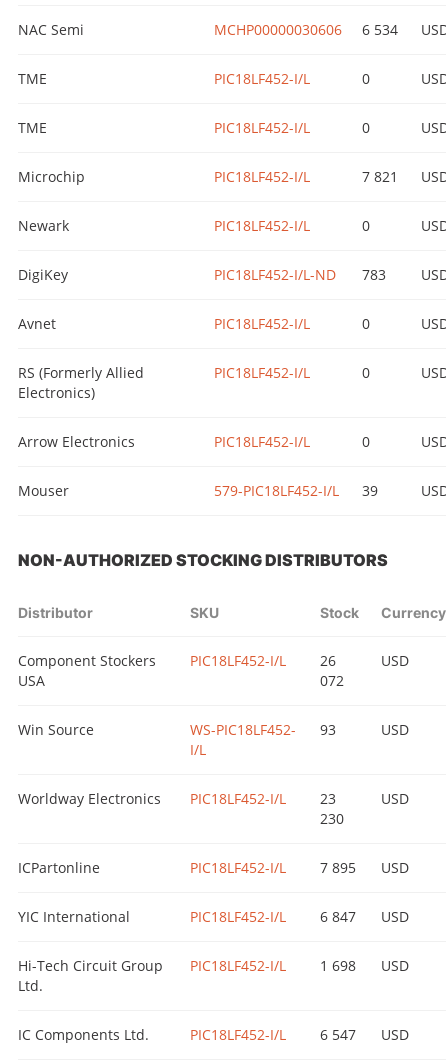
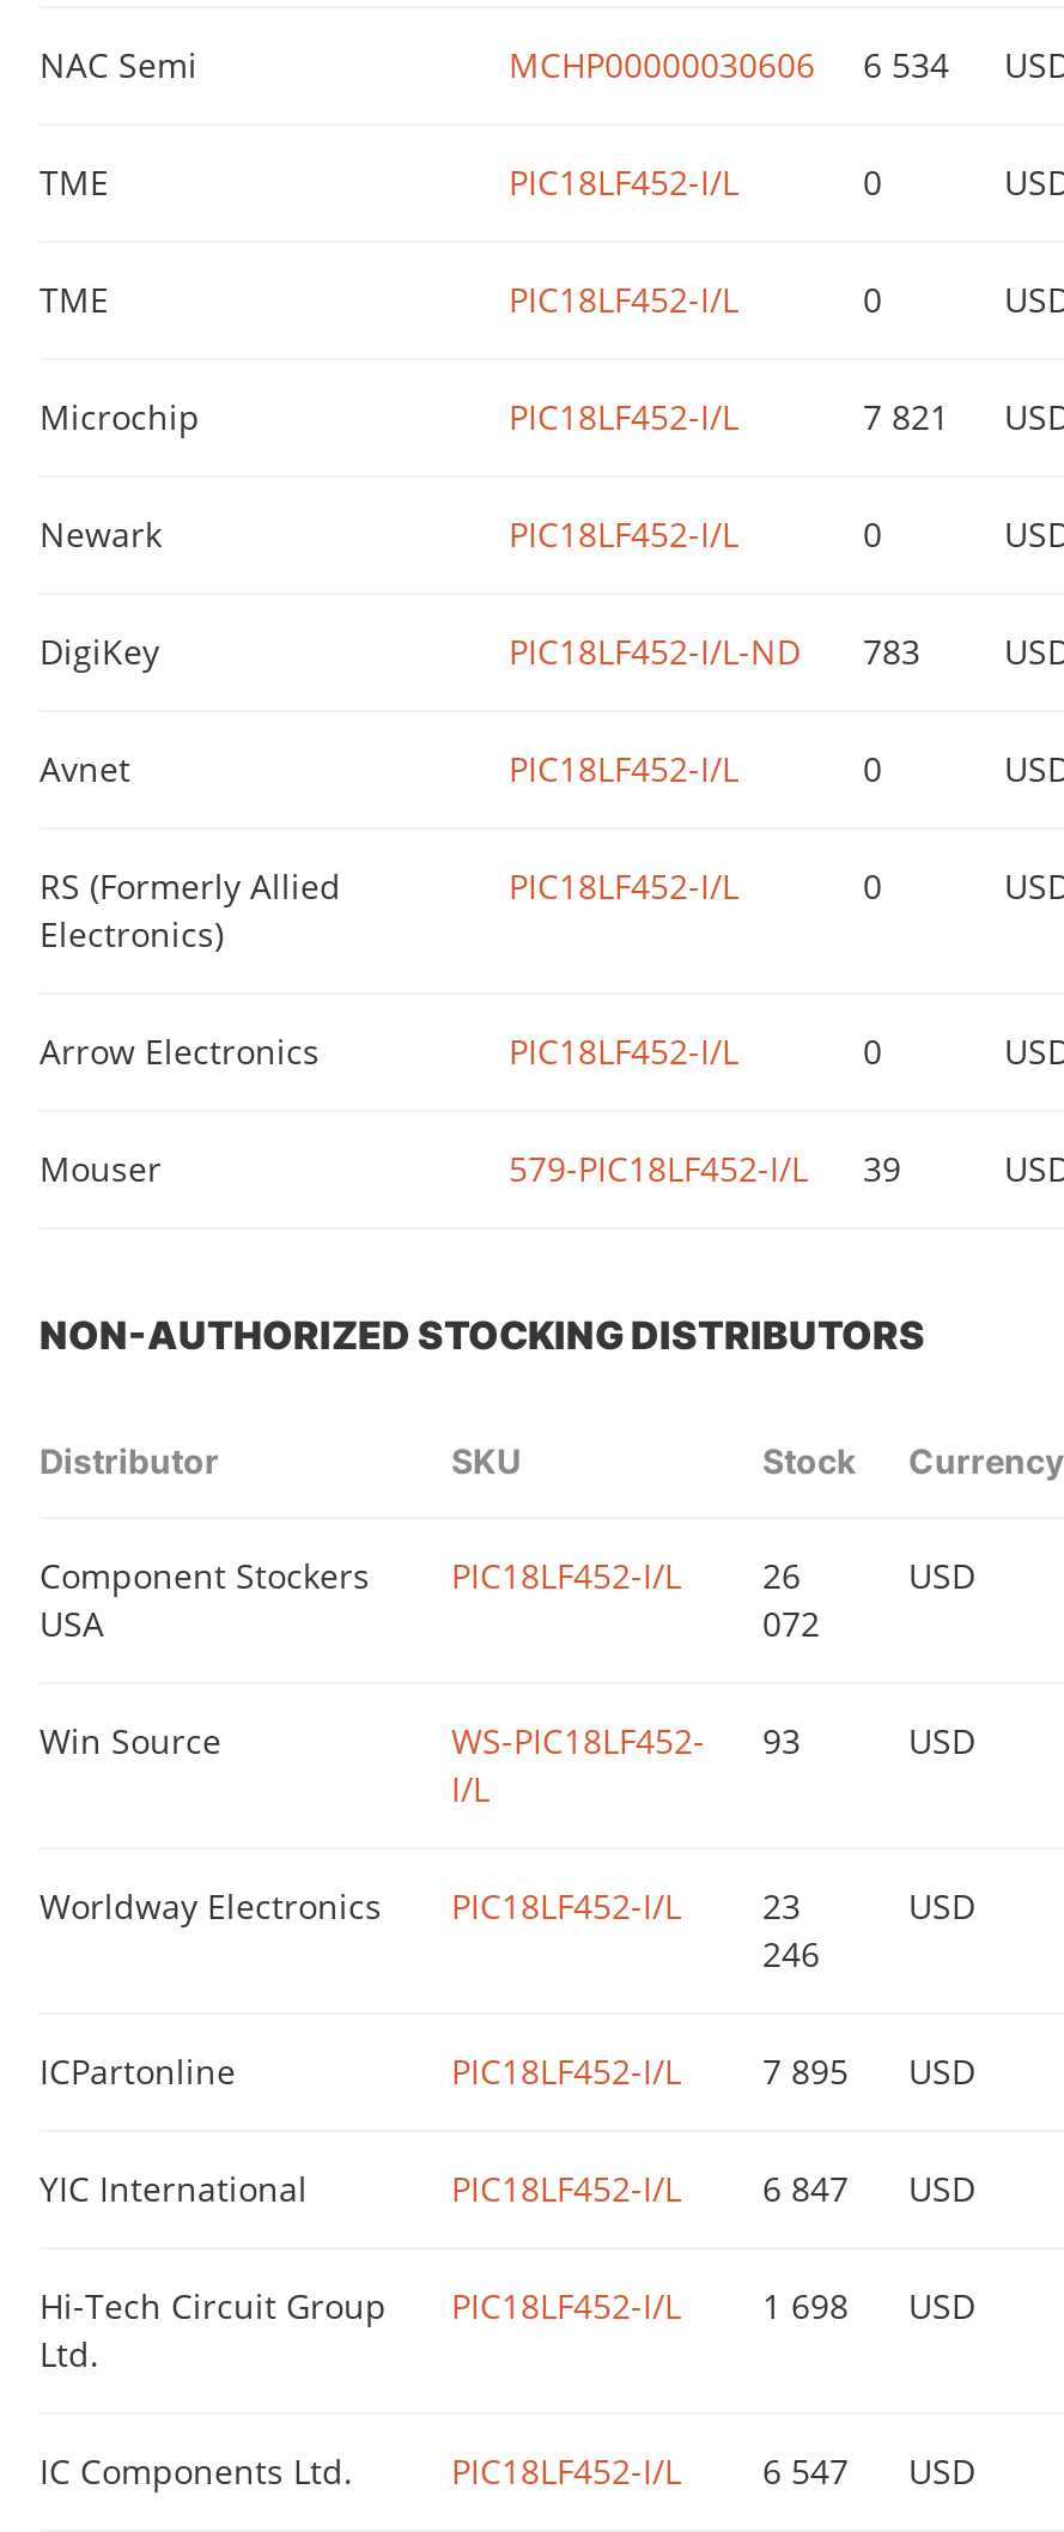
- 230
+ 246
